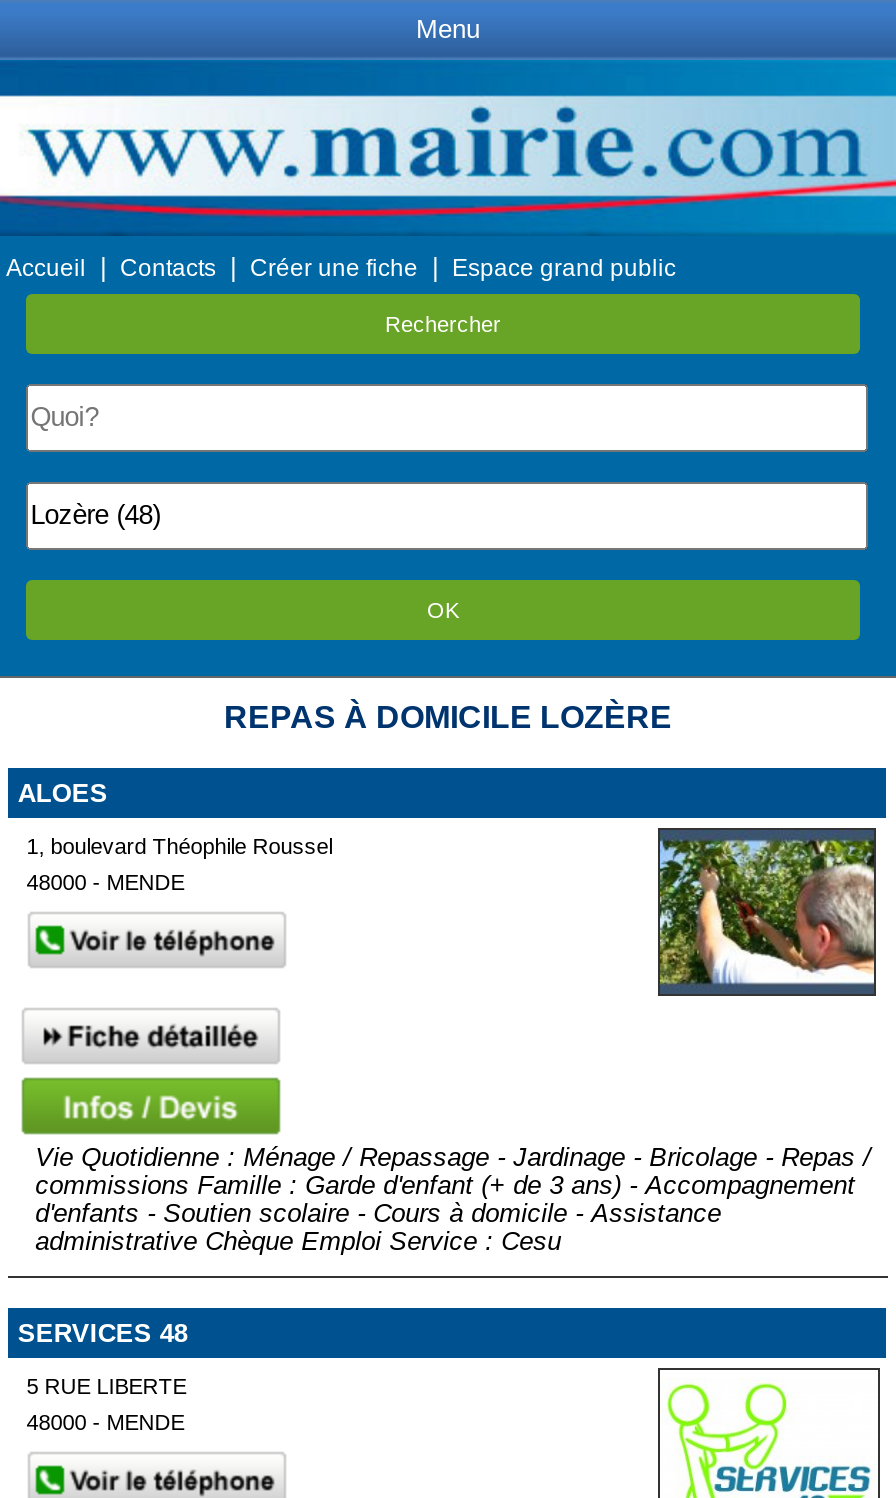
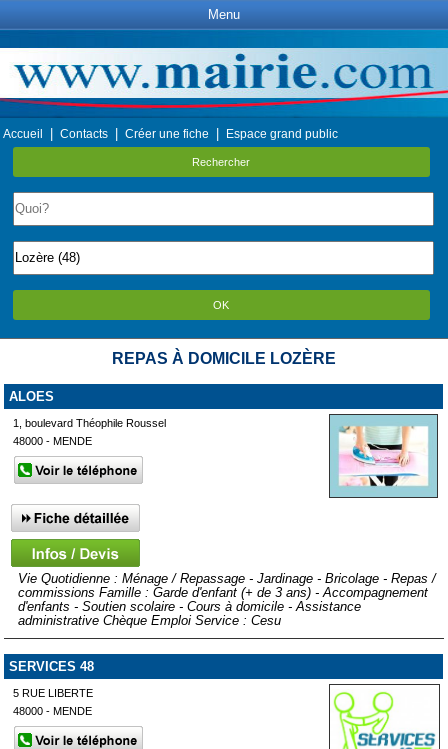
- [image]
+ [image]
